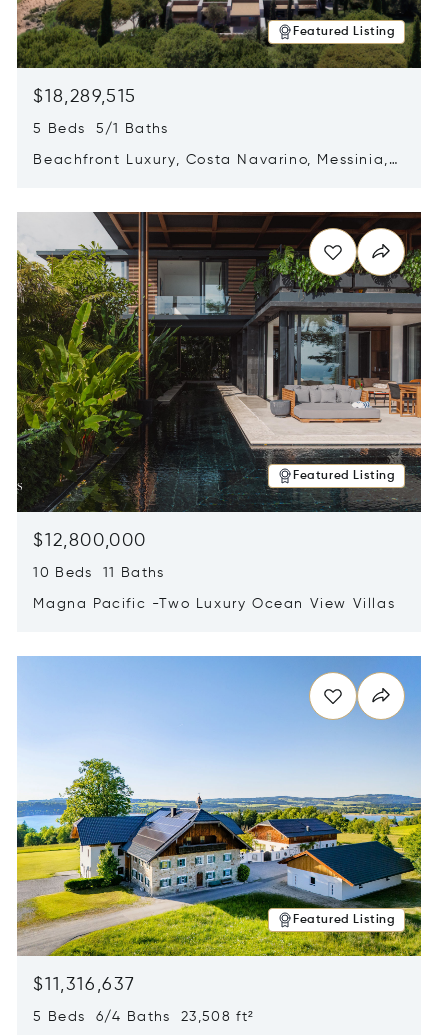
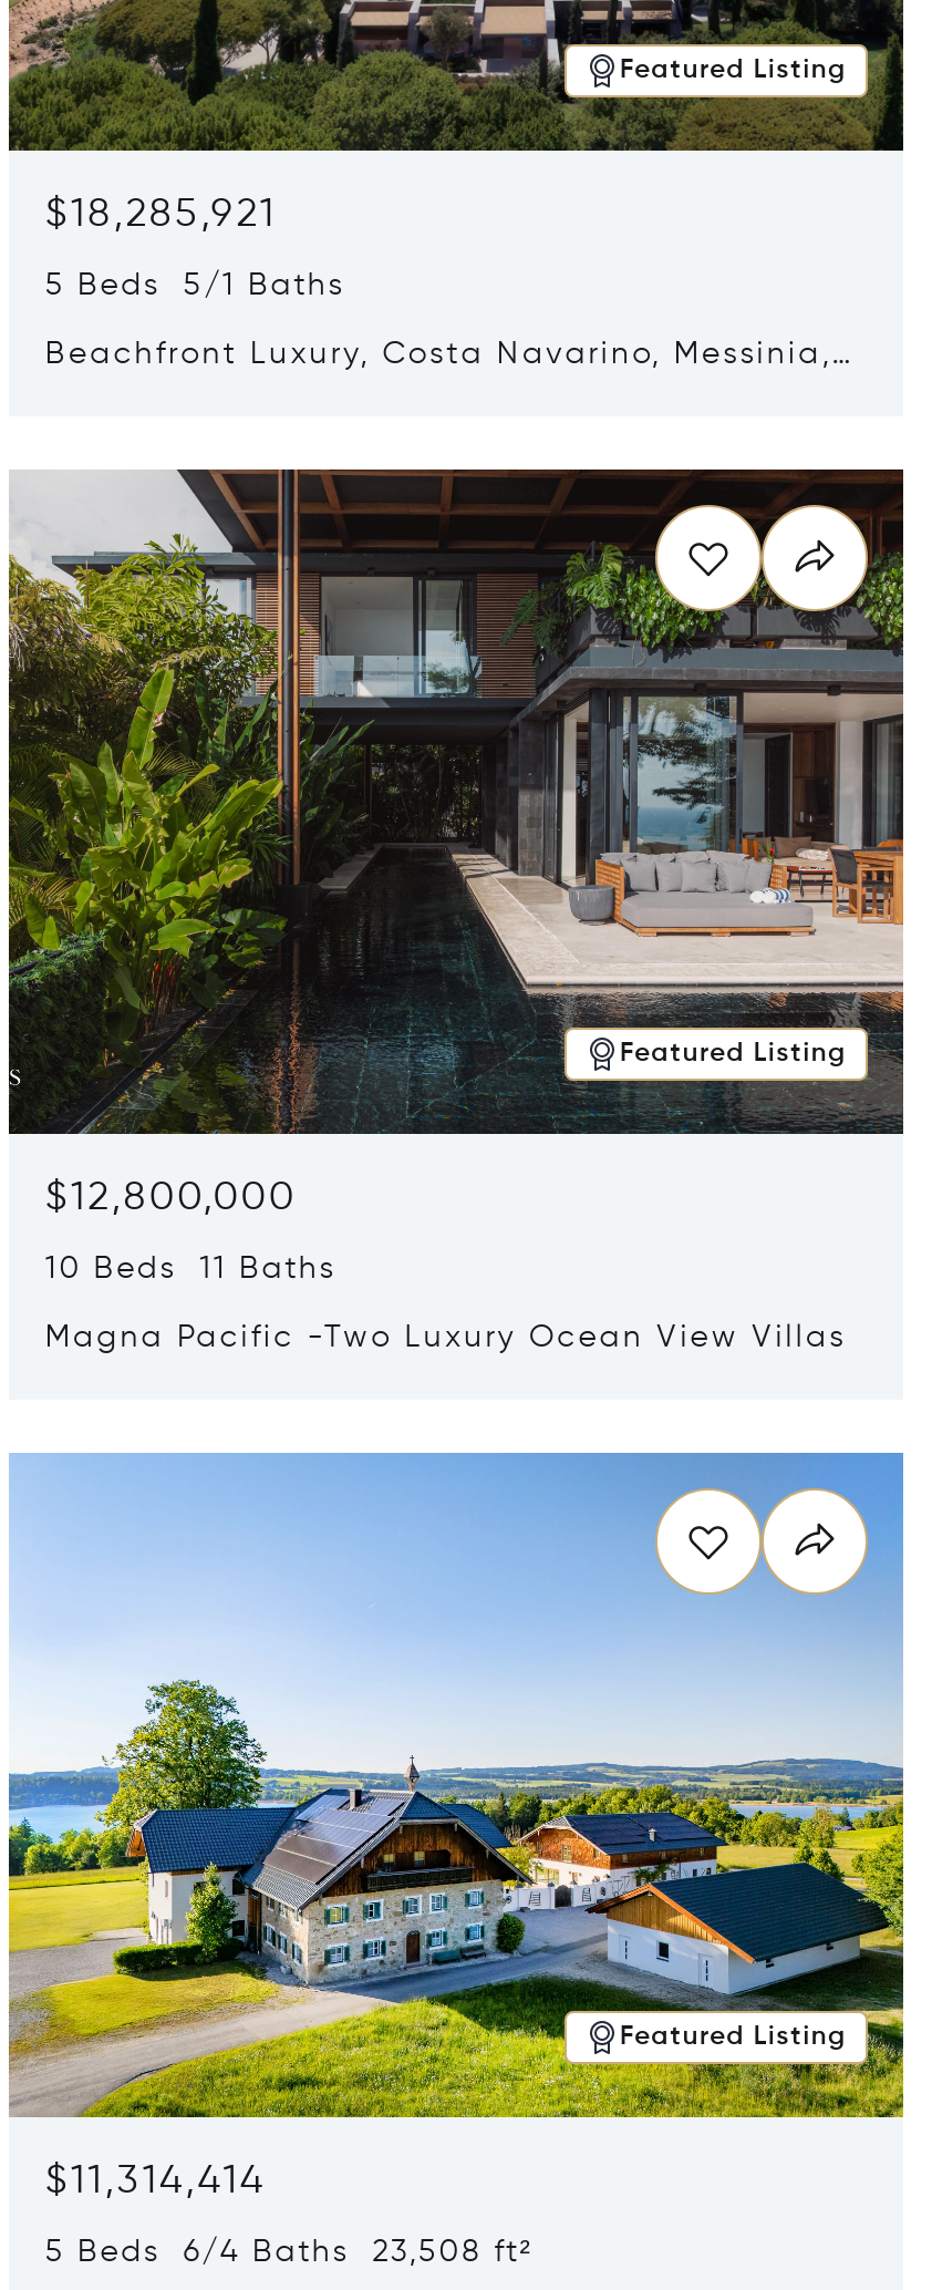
- $18,289,515
+ $18,285,921

- $11,316,637
+ $11,314,414
